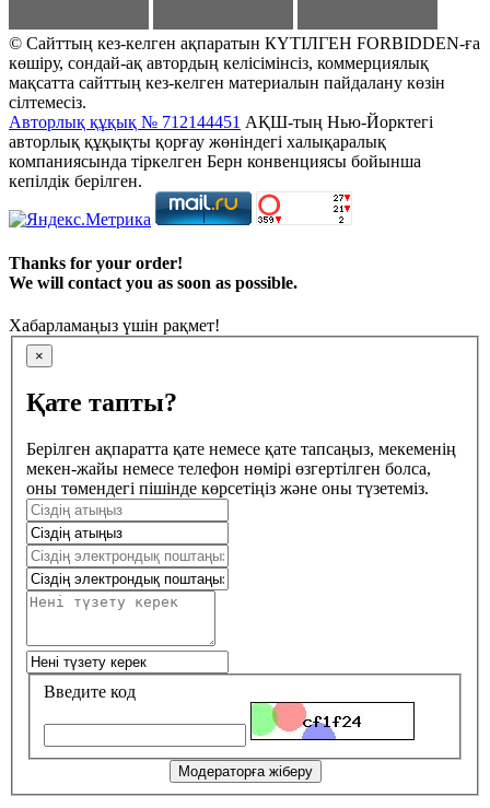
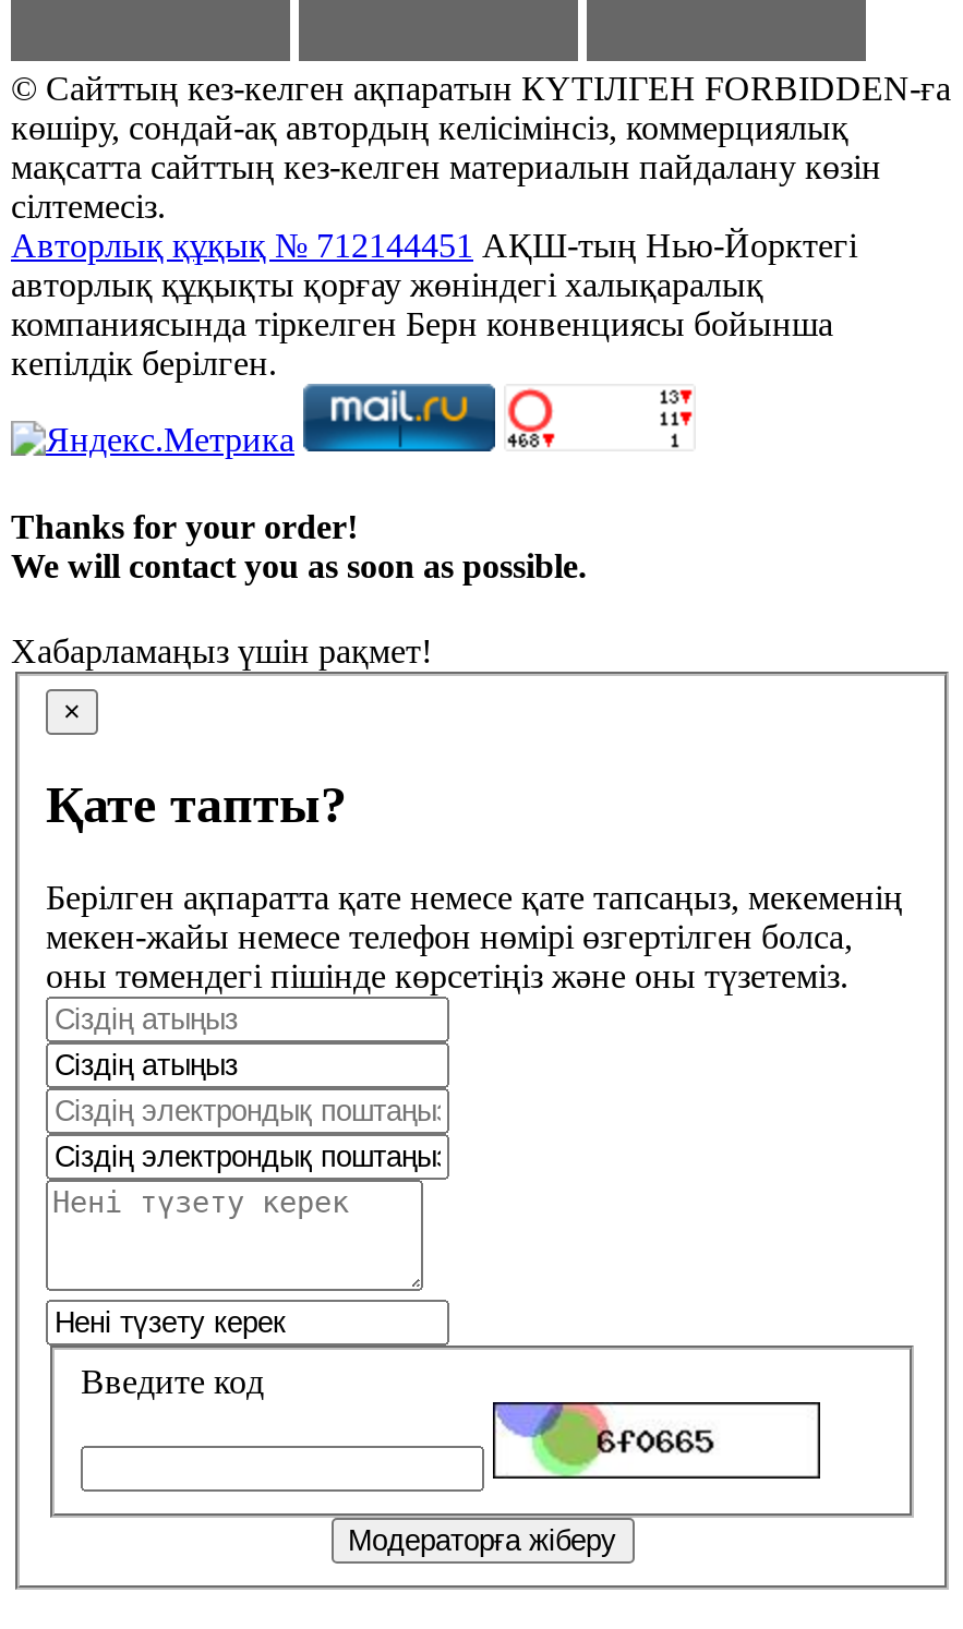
- [image]
+ [image]
